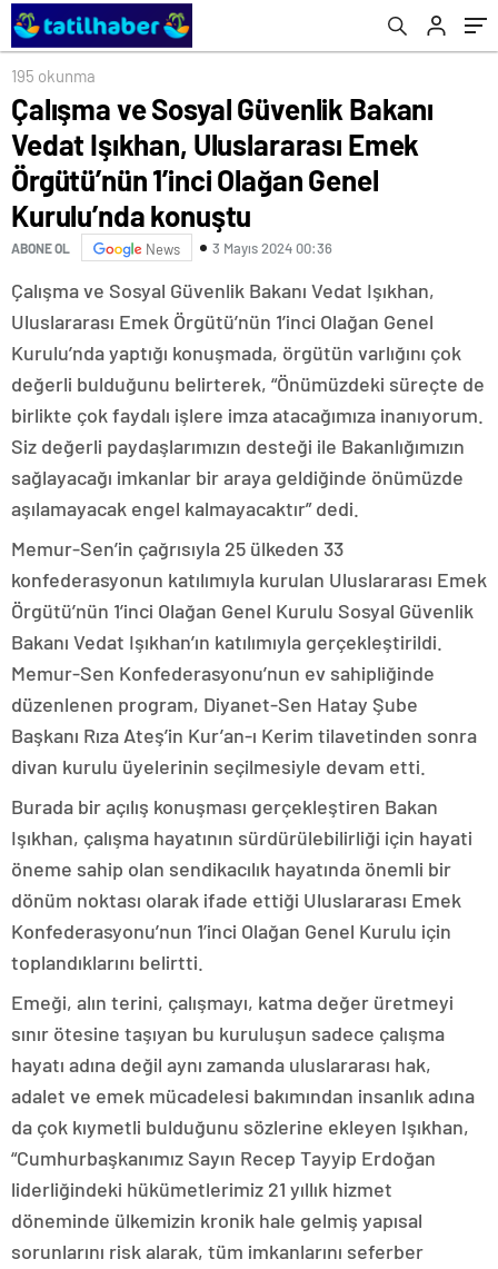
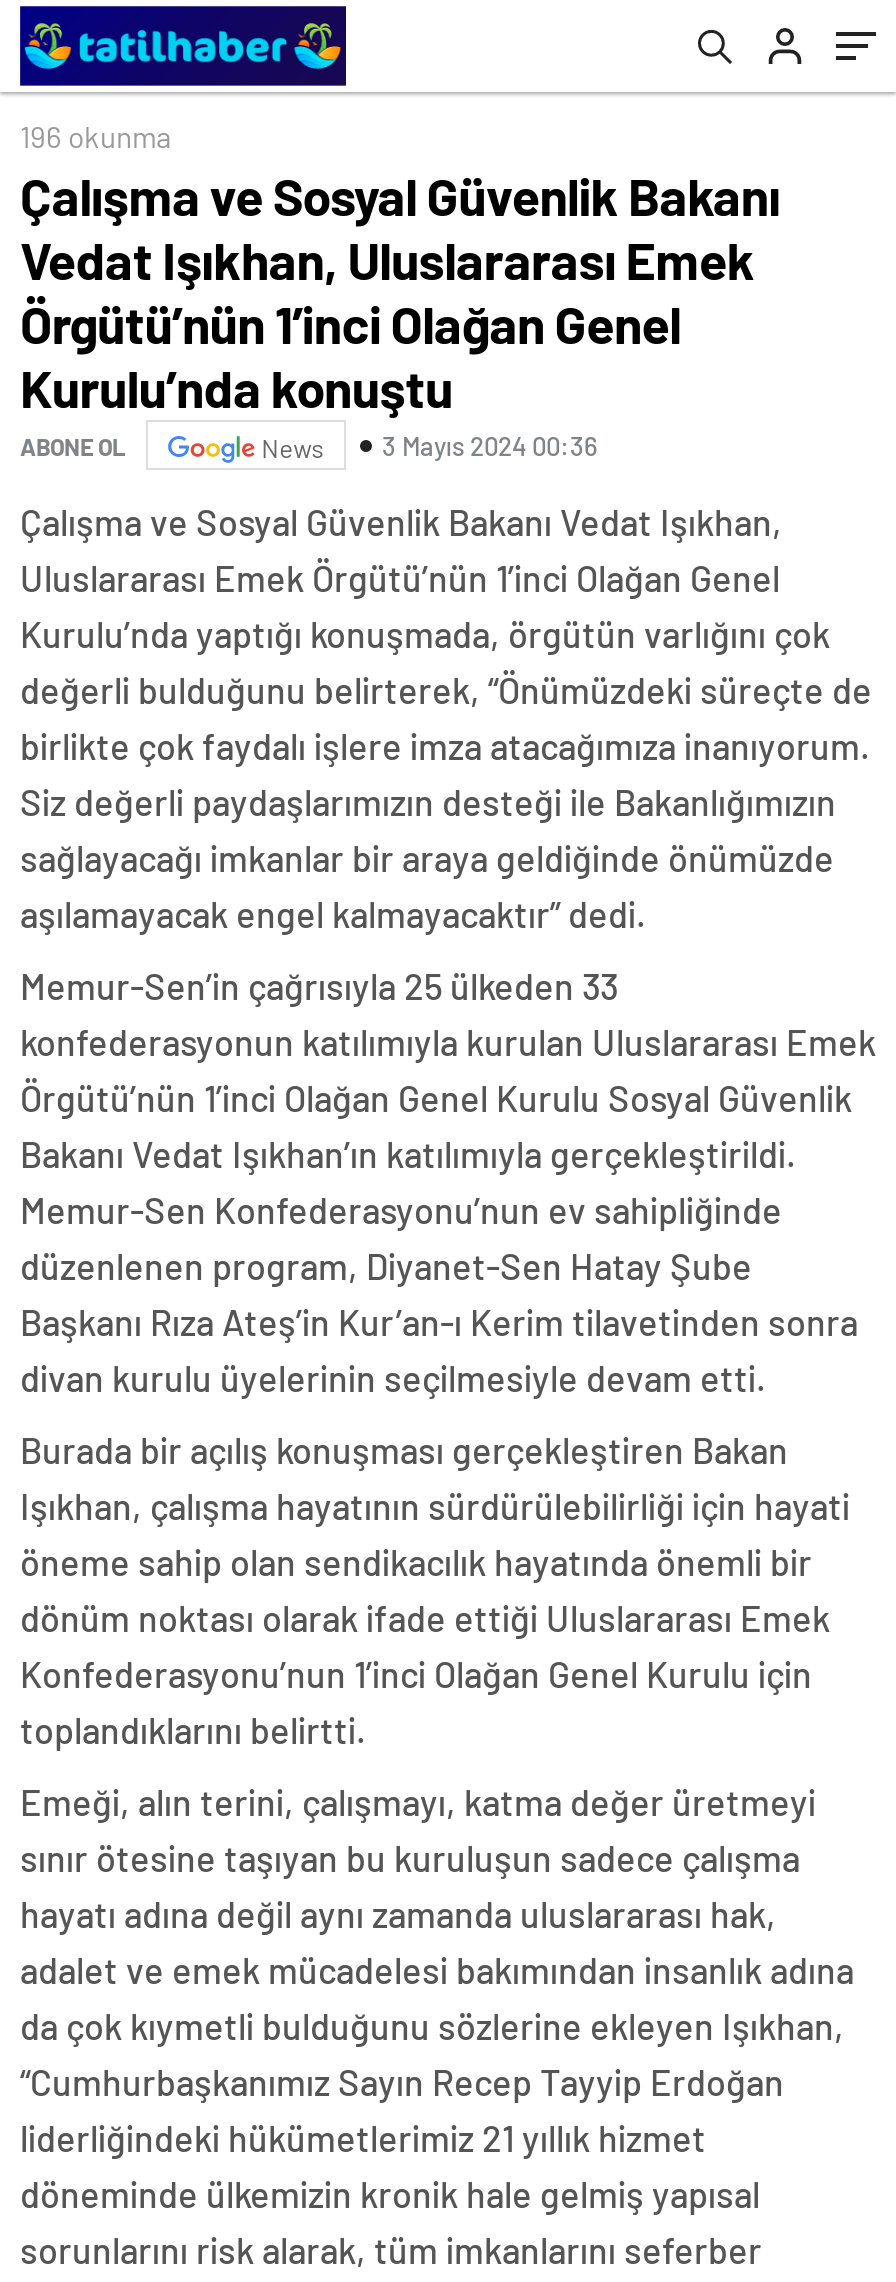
- 195 okunma
+ 196 okunma
